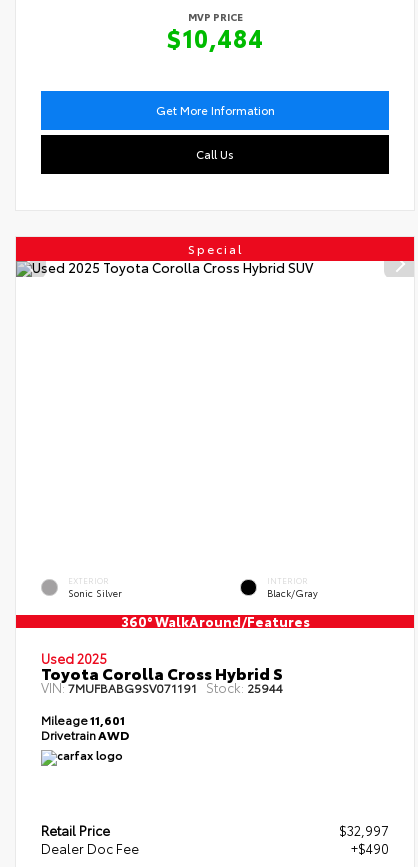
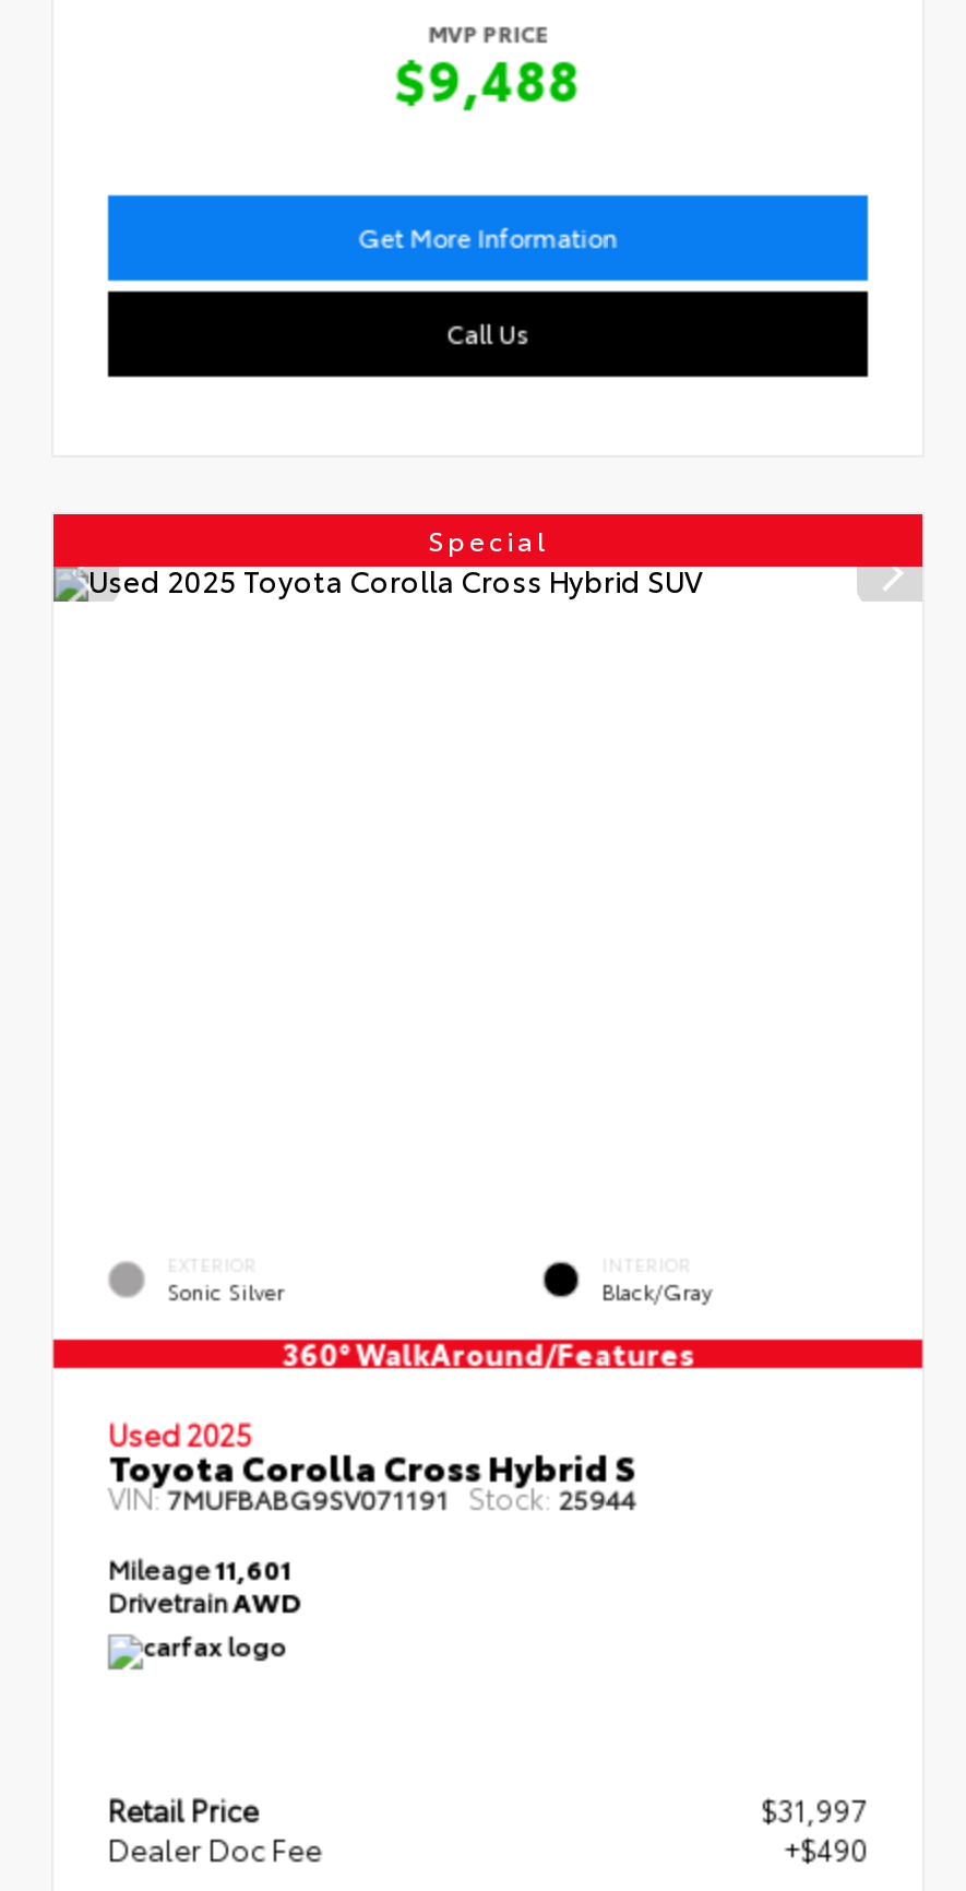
- $10,484
+ $9,488

- $32,997
+ $31,997
